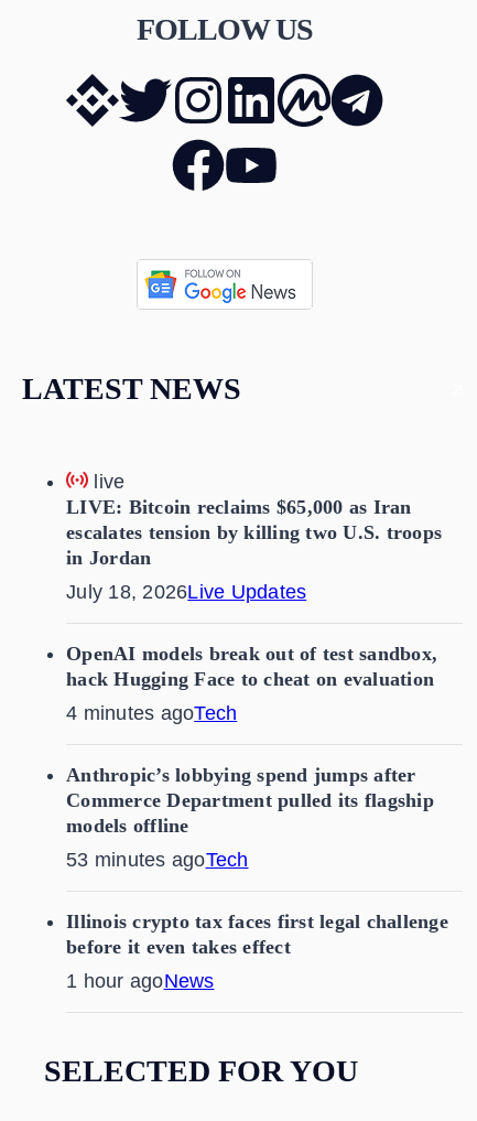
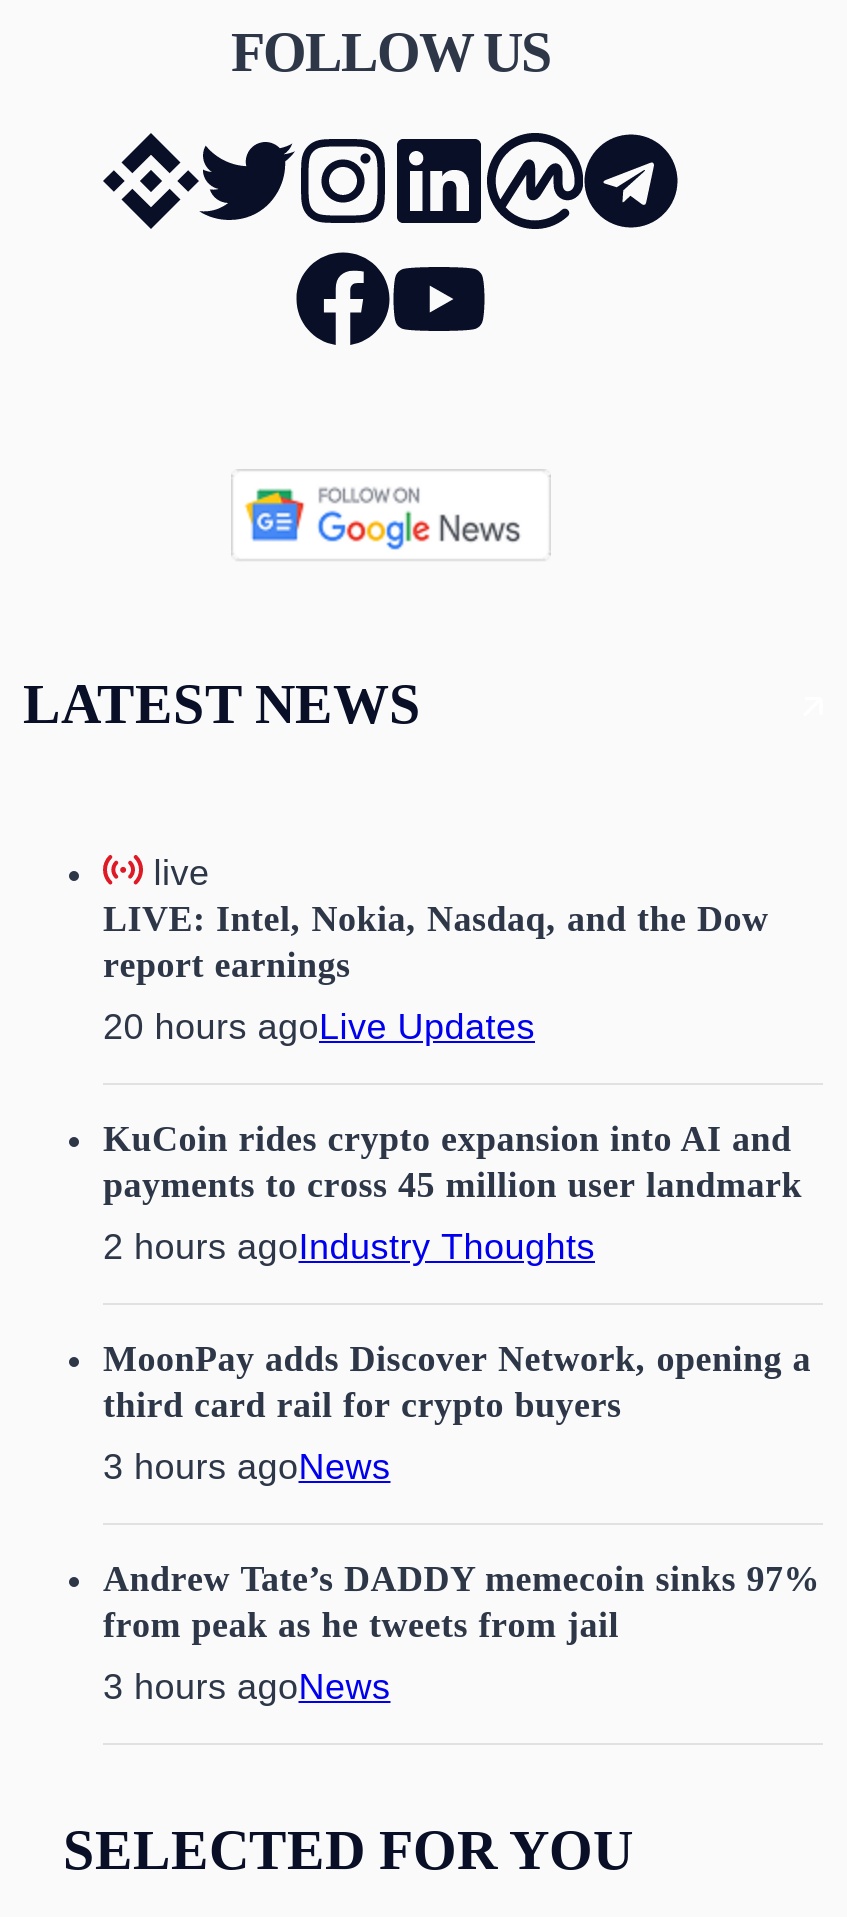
- LIVE: Bitcoin reclaims $65,000 as Iran
- escalates tension by killing two U.S. troops
- in Jordan
+ LIVE: Intel, Nokia, Nasdaq, and the Dow
+ report earnings

- July 18, 2026Live Updates
+ 20 hours agoLive Updates

- OpenAI models break out of test sandbox,
- hack Hugging Face to cheat on evaluation
+ KuCoin rides crypto expansion into AI and
+ payments to cross 45 million user landmark

- 4 minutes agoTech
+ 2 hours agoIndustry Thoughts

- Anthropic’s lobbying spend jumps after
- Commerce Department pulled its flagship
- models offline
+ MoonPay adds Discover Network, opening a
+ third card rail for crypto buyers

- 53 minutes agoTech
+ 3 hours agoNews

- Illinois crypto tax faces first legal challenge
- before it even takes effect
+ Andrew Tate’s DADDY memecoin sinks 97%
+ from peak as he tweets from jail

- 1 hour agoNews
+ 3 hours agoNews
